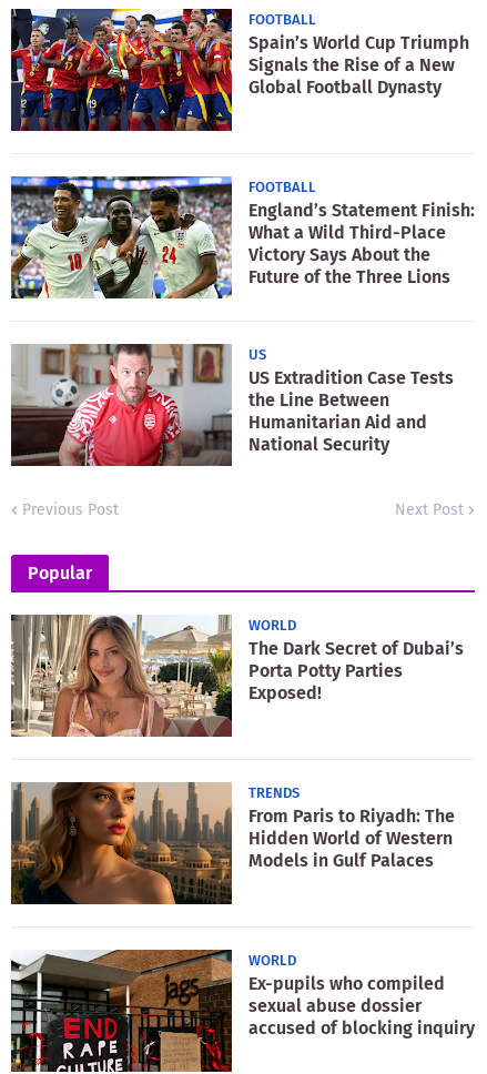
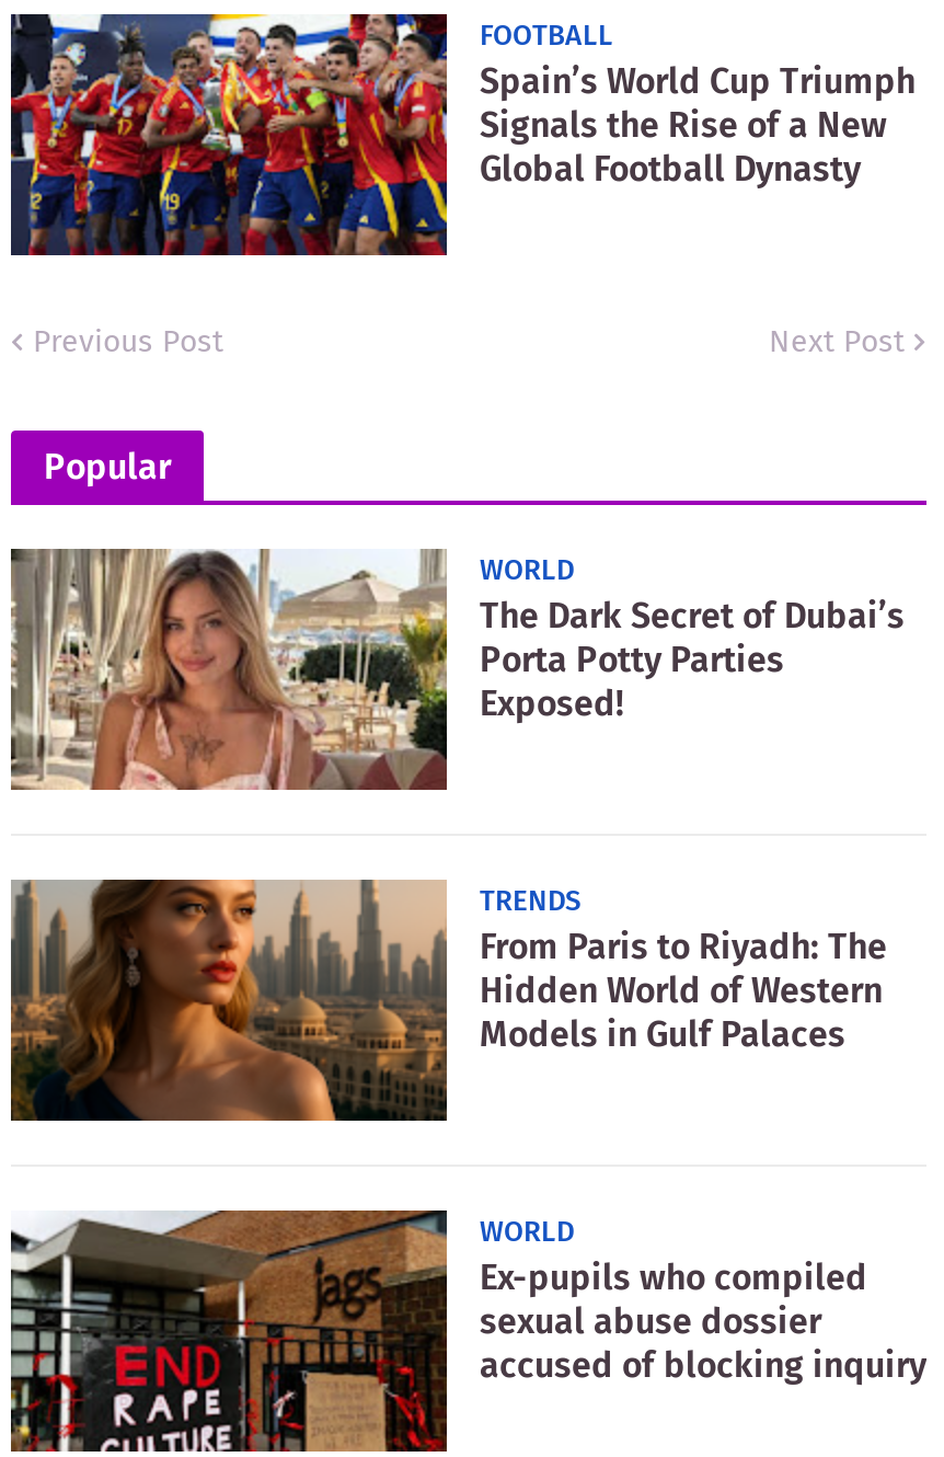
- [image]
- FOOTBALL
- England’s Statement Finish:
- What a Wild Third-Place
- Victory Says About the
- Future of the Three Lions

- [image]
- US
- US Extradition Case Tests
- the Line Between
- Humanitarian Aid and
- National Security
